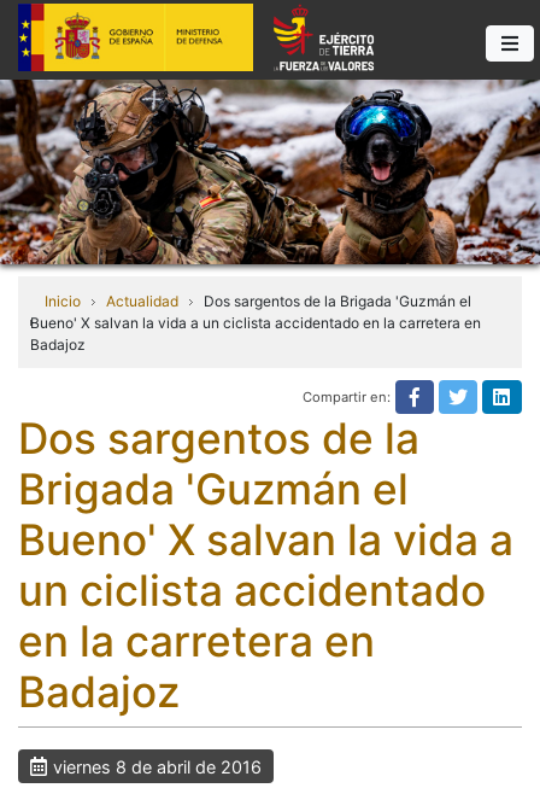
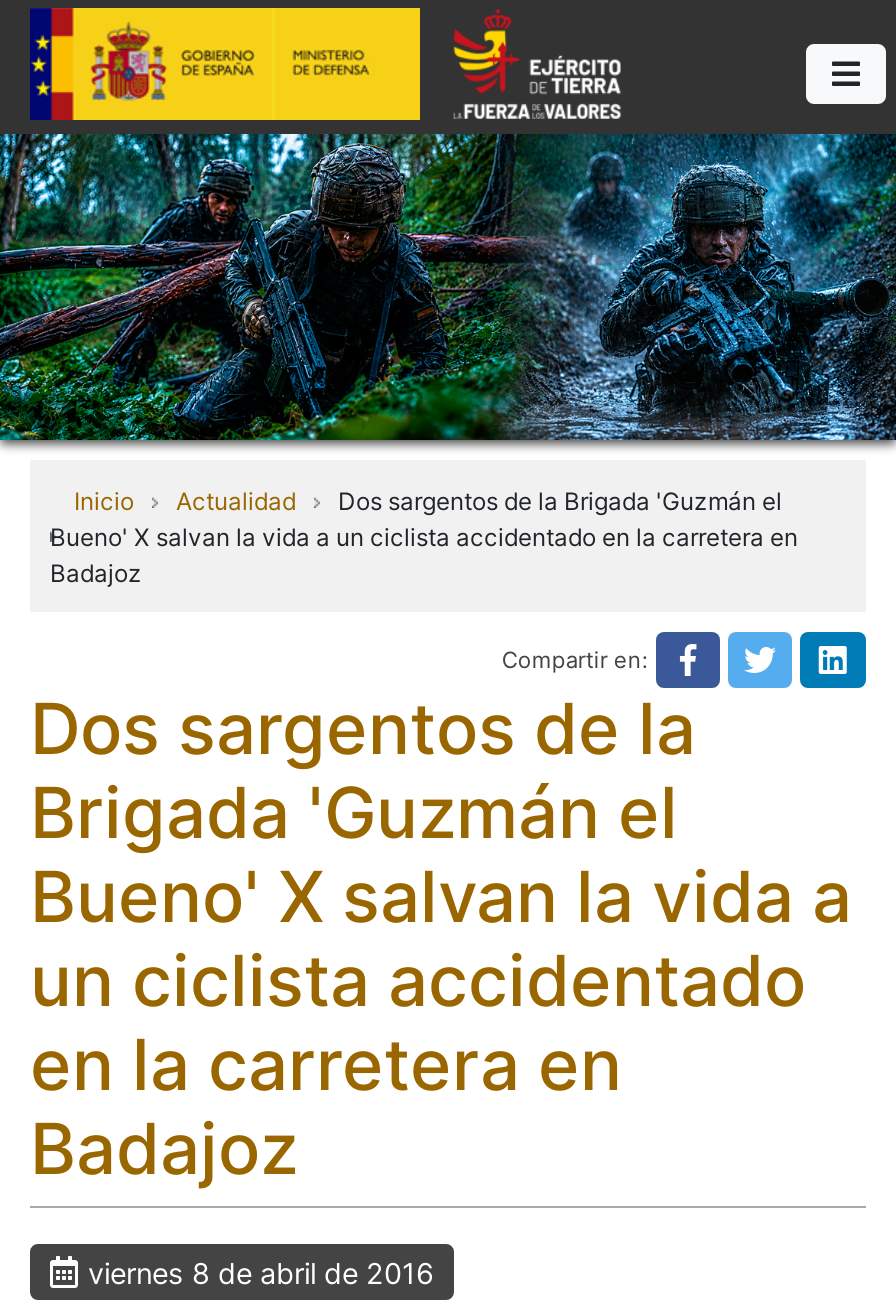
- [image]
+ [image]
